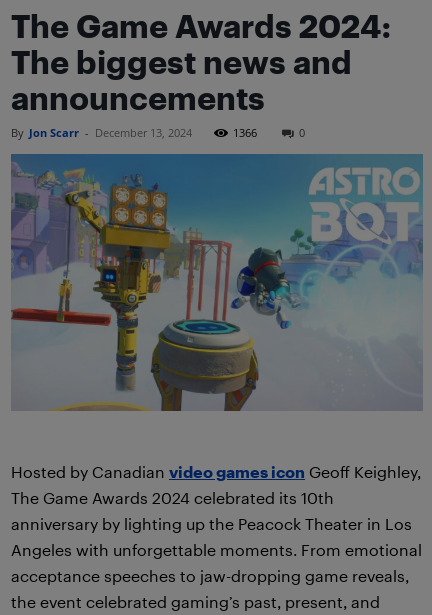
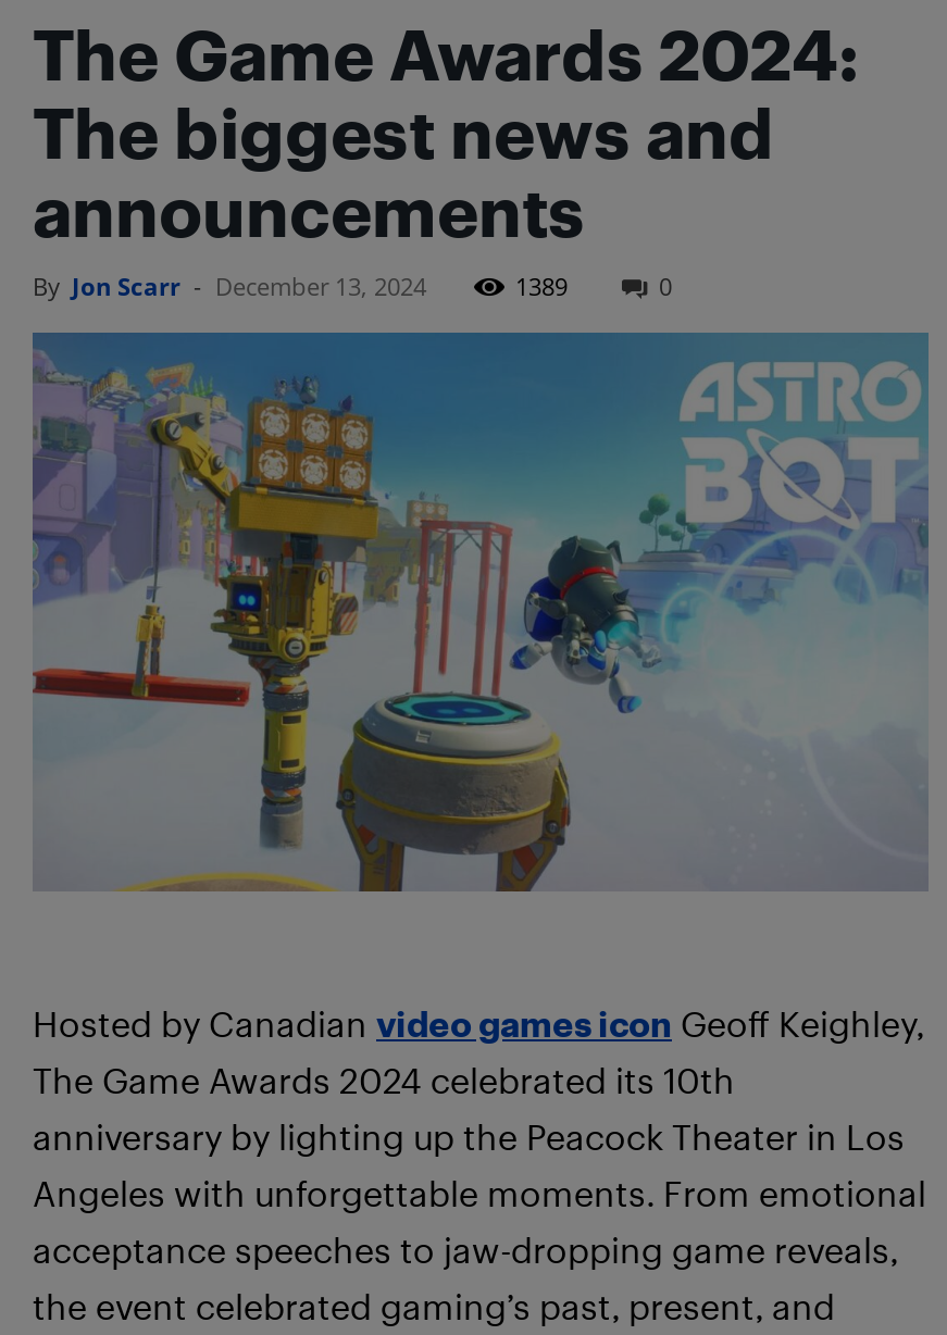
- 1366
+ 1389
